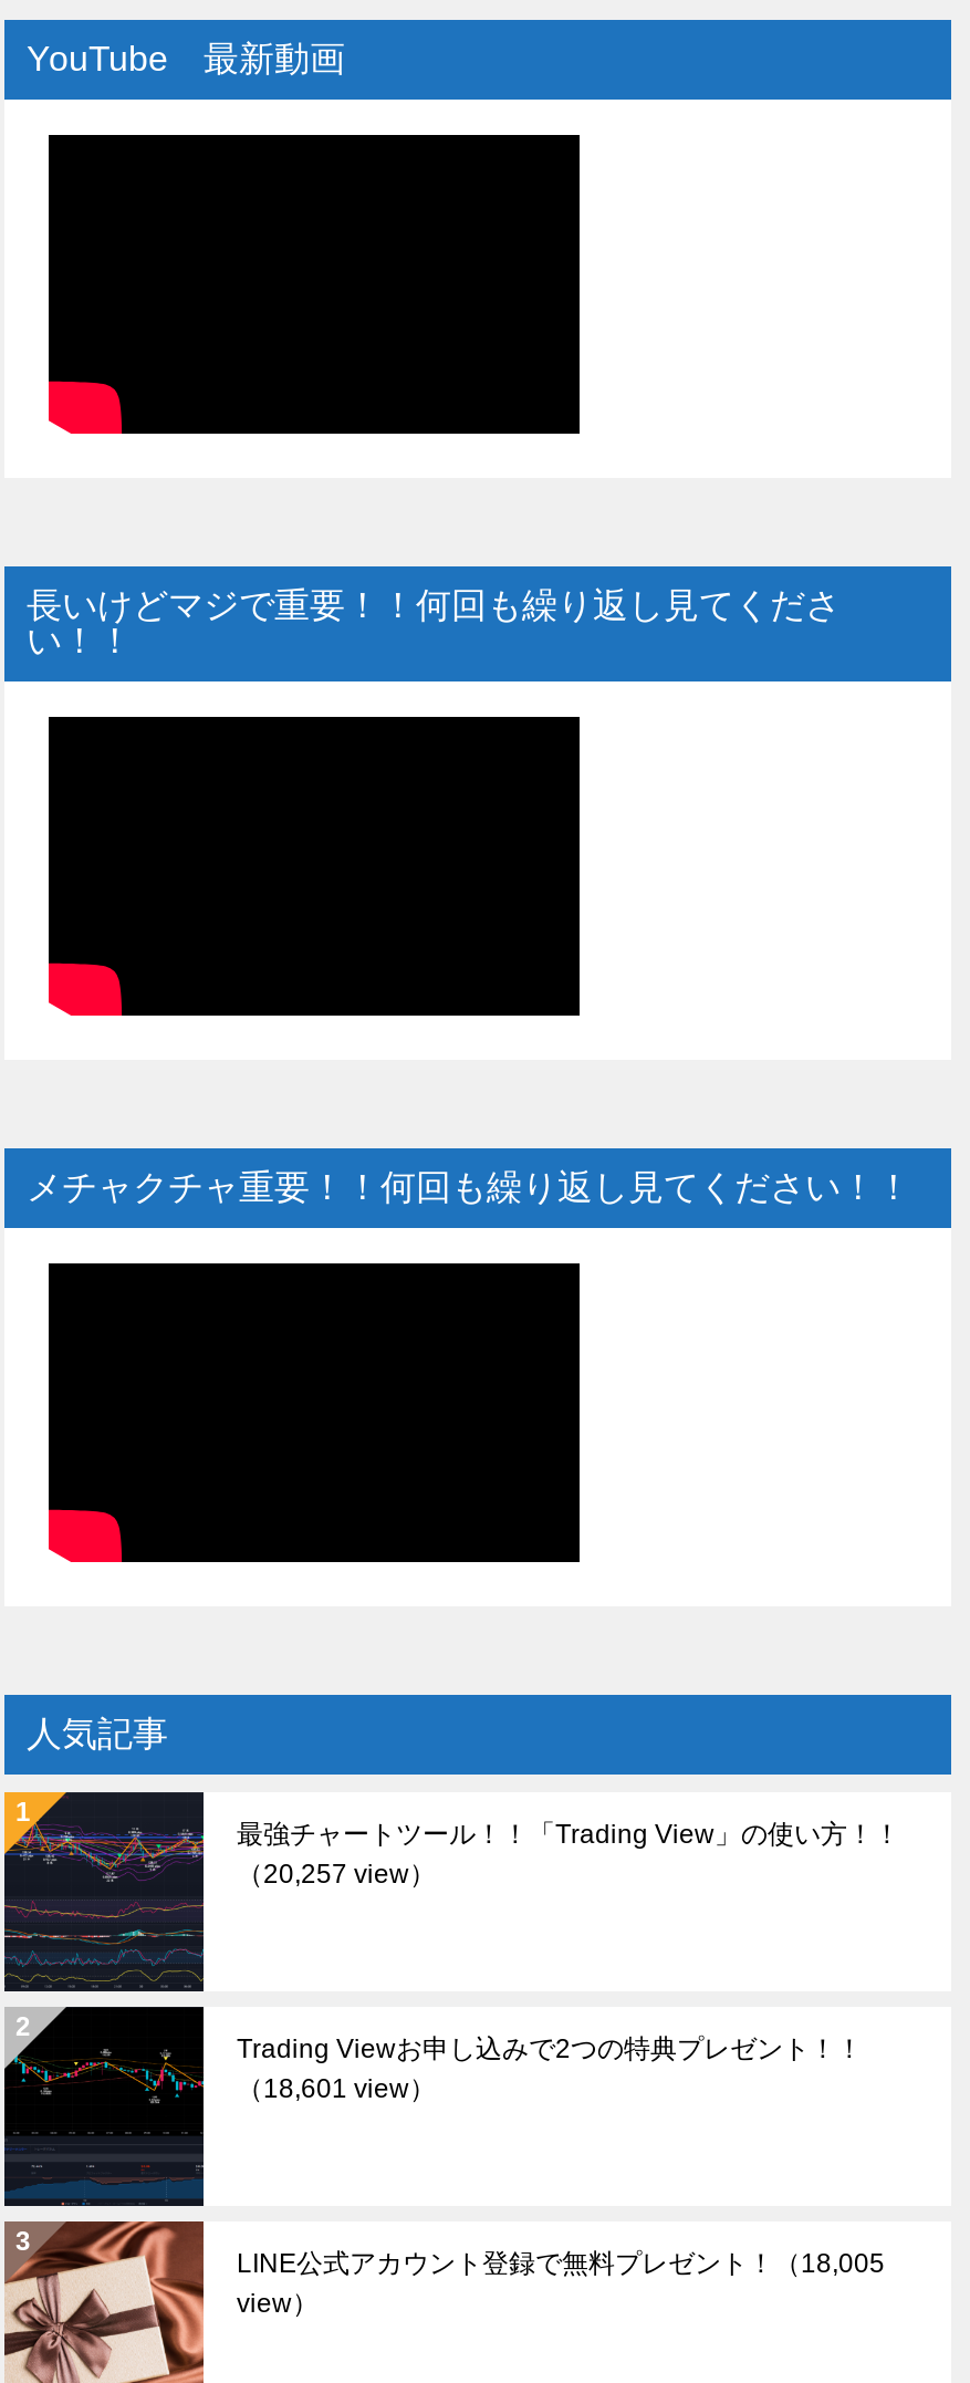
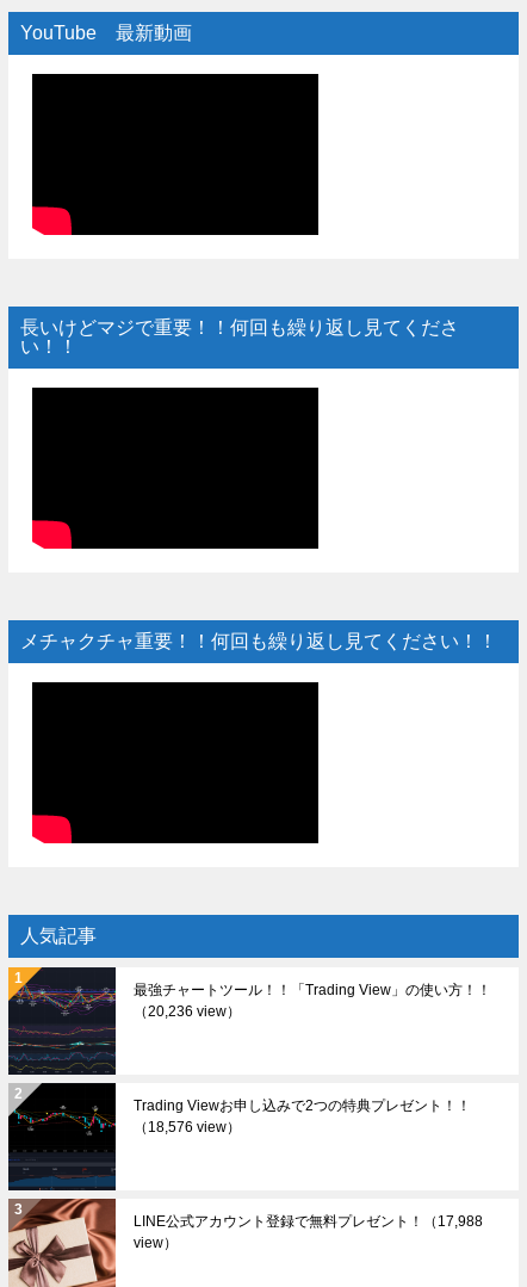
- （20,257 view）
+ （20,236 view）

- （18,601 view）
+ （18,576 view）

- LINE公式アカウント登録で無料プレゼント！（18,005
+ LINE公式アカウント登録で無料プレゼント！（17,988
